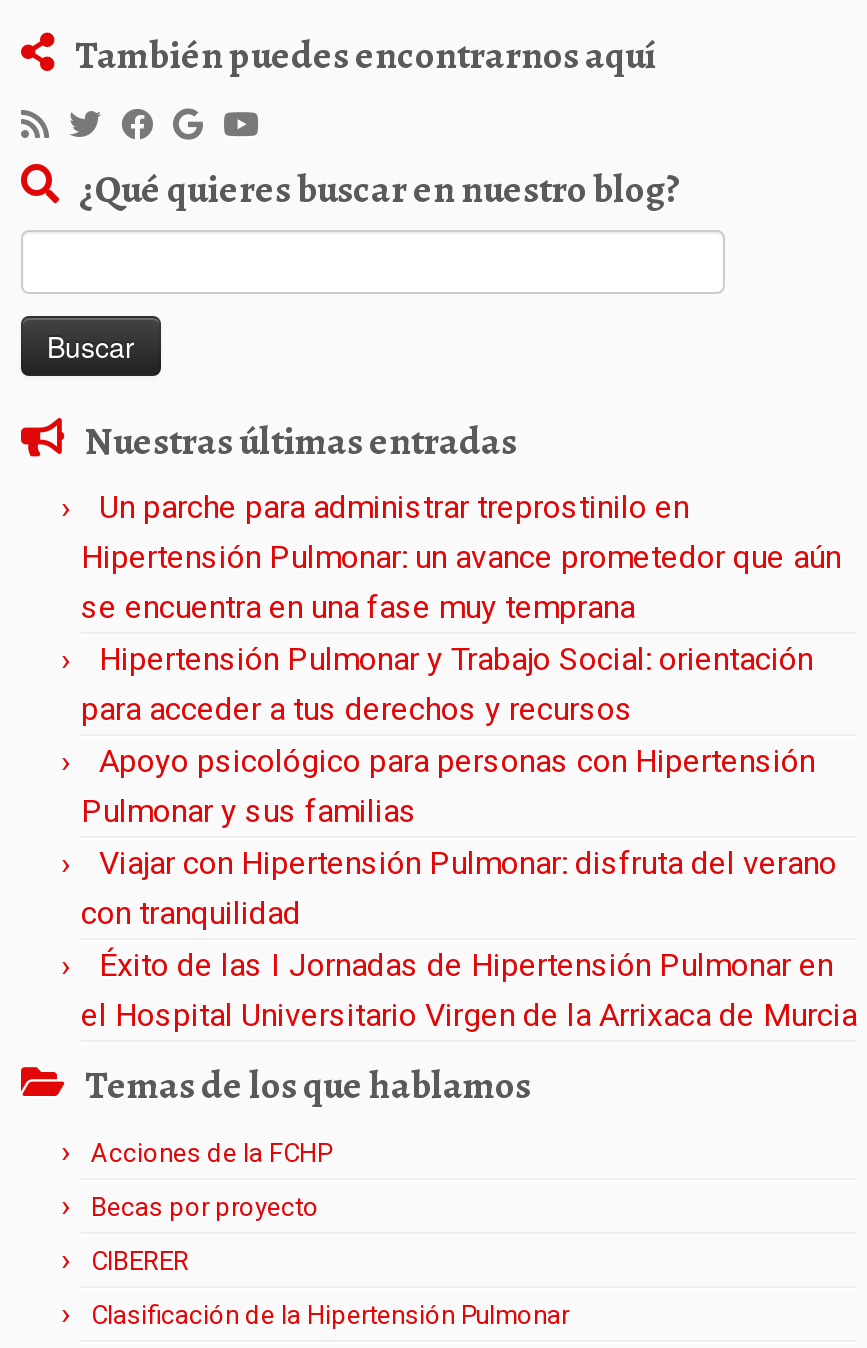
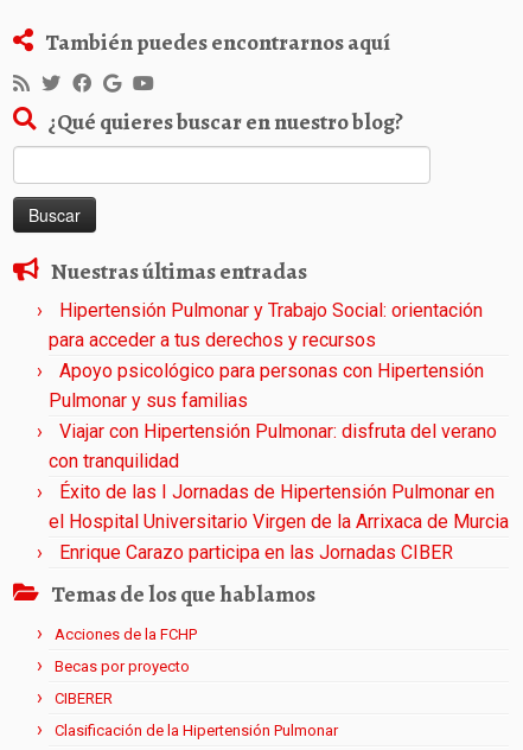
- Un parche para administrar treprostinilo en
- Hipertensión Pulmonar: un avance prometedor que aún
- se encuentra en una fase muy temprana

moved up: Hipertensión Pulmonar y Trabajo Social: orientación | para acceder a tus derechos y recursos | Apoyo psicológico para personas con Hipertensión | Pulmonar y sus familias | Viajar con Hipertensión Pulmonar: disfruta del verano | con tranquilidad | Éxito de las I Jornadas de Hipertensión Pulmonar en | el Hospital Universitario Virgen de la Arrixaca de Murcia

+ Enrique Carazo participa en las Jornadas CIBER
